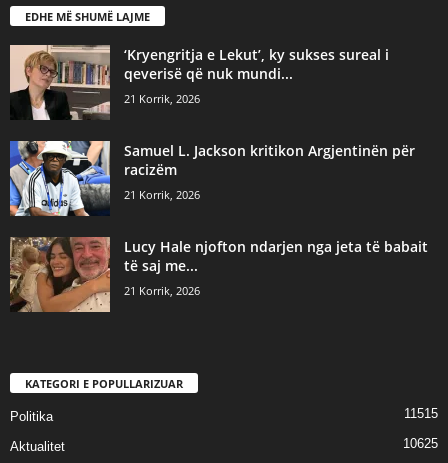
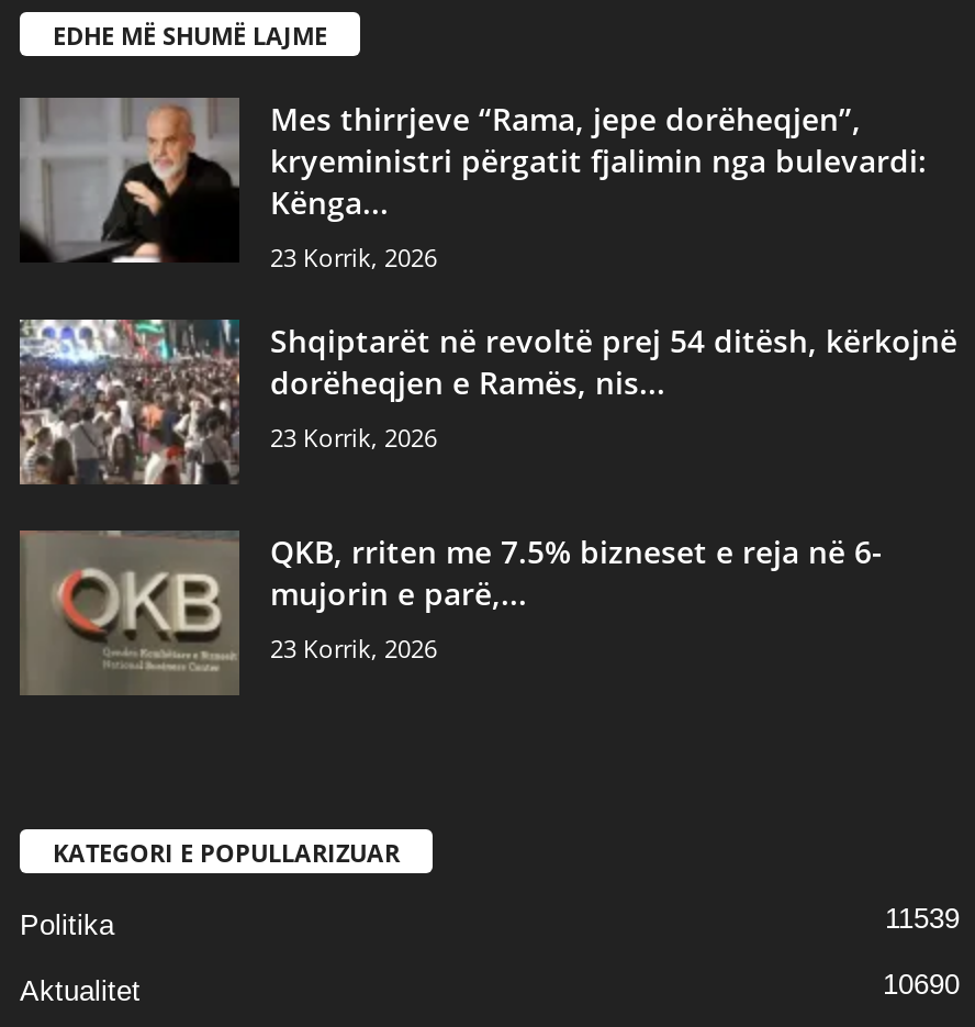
- [image]
- ‘Kryengritja e Lekut’, ky sukses sureal i
- qeverisë që nuk mundi...
- 21 Korrik, 2026
+ [image]
+ Mes thirrjeve “Rama, jepe dorëheqjen”,
+ kryeministri përgatit fjalimin nga bulevardi:
+ Kënga...
+ 23 Korrik, 2026

- [image]
- Samuel L. Jackson kritikon Argjentinën për
- racizëm
- 21 Korrik, 2026
+ [image]
+ Shqiptarët në revoltë prej 54 ditësh, kërkojnë
+ dorëheqjen e Ramës, nis...
+ 23 Korrik, 2026

- [image]
- Lucy Hale njofton ndarjen nga jeta të babait
- të saj me...
- 21 Korrik, 2026
+ [image]
+ QKB, rriten me 7.5% bizneset e reja në 6-
+ mujorin e parë,...
+ 23 Korrik, 2026

- 11515
+ 11539

- 10625
+ 10690
